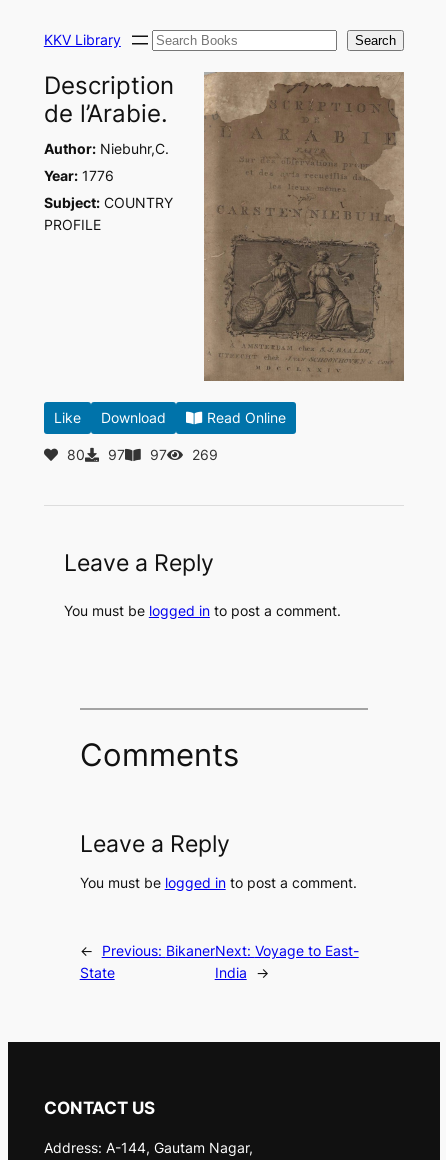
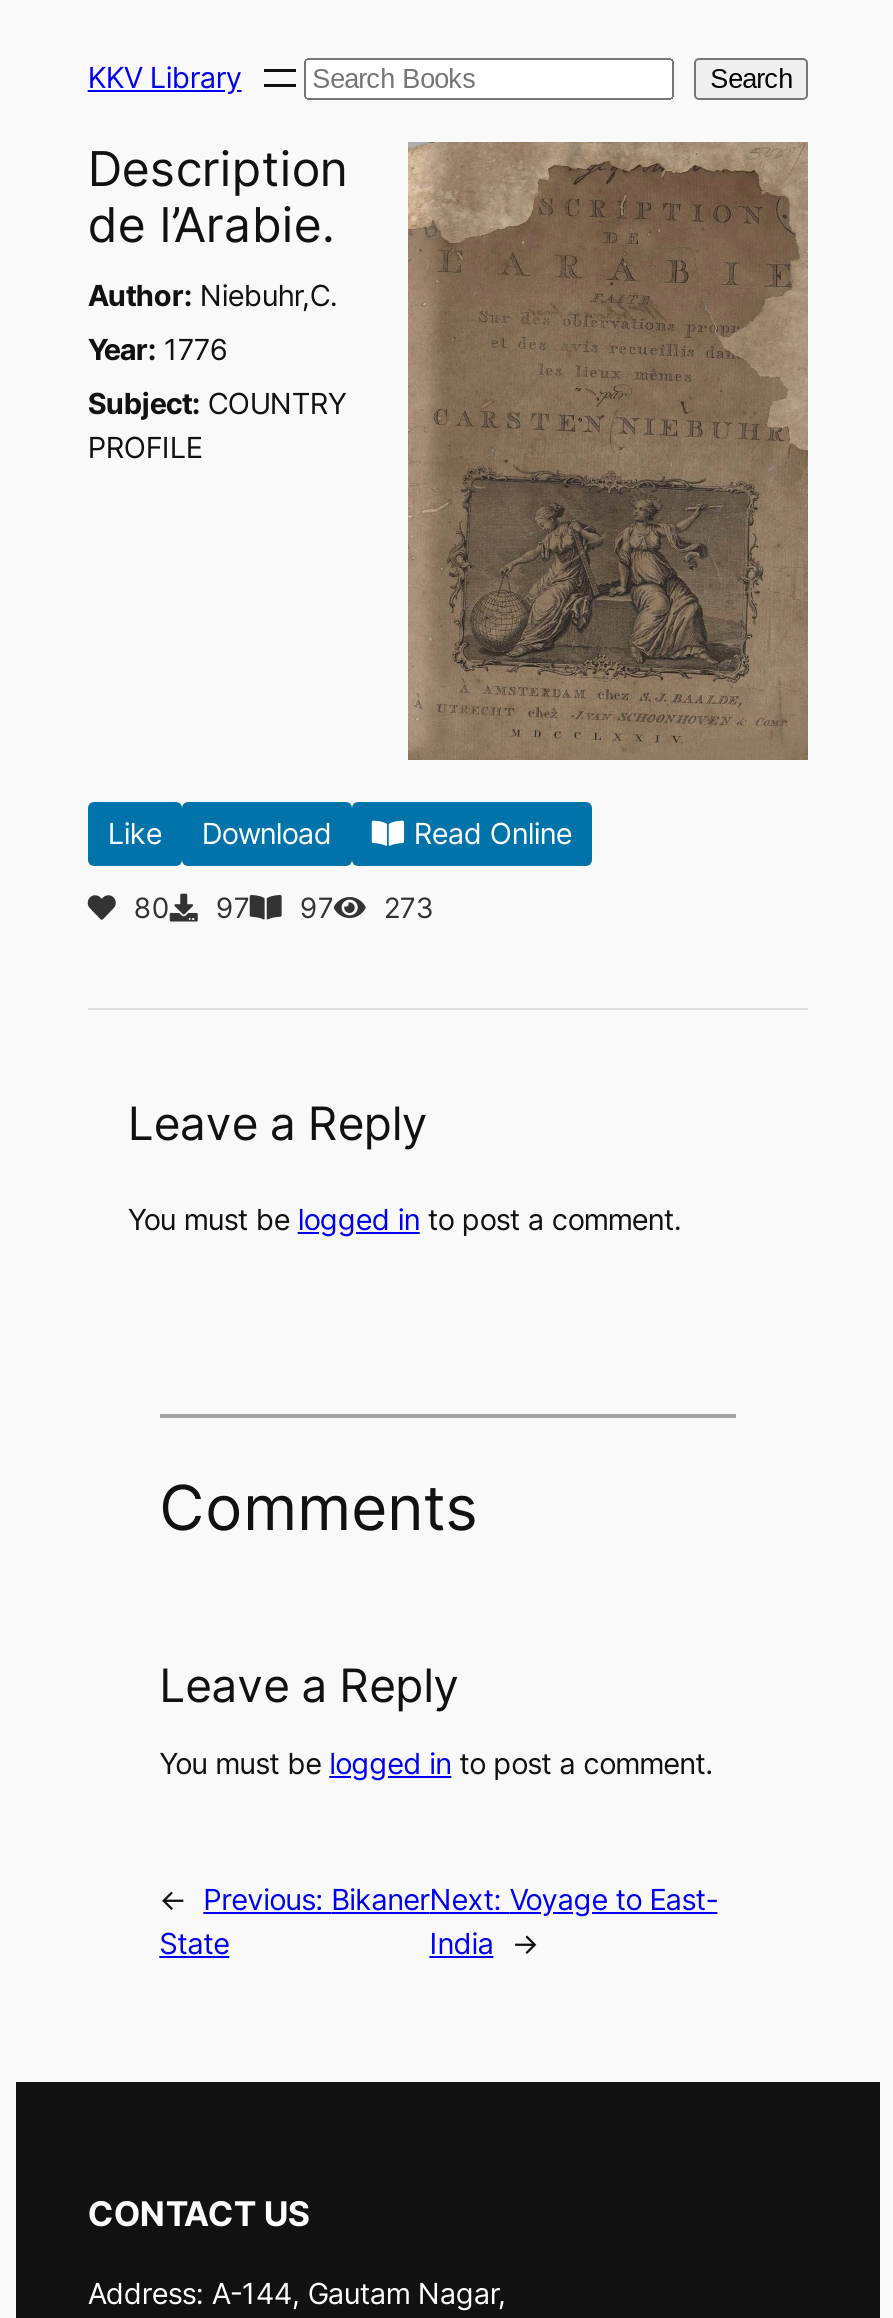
- 80 97 97 269
+ 80 97 97 273
